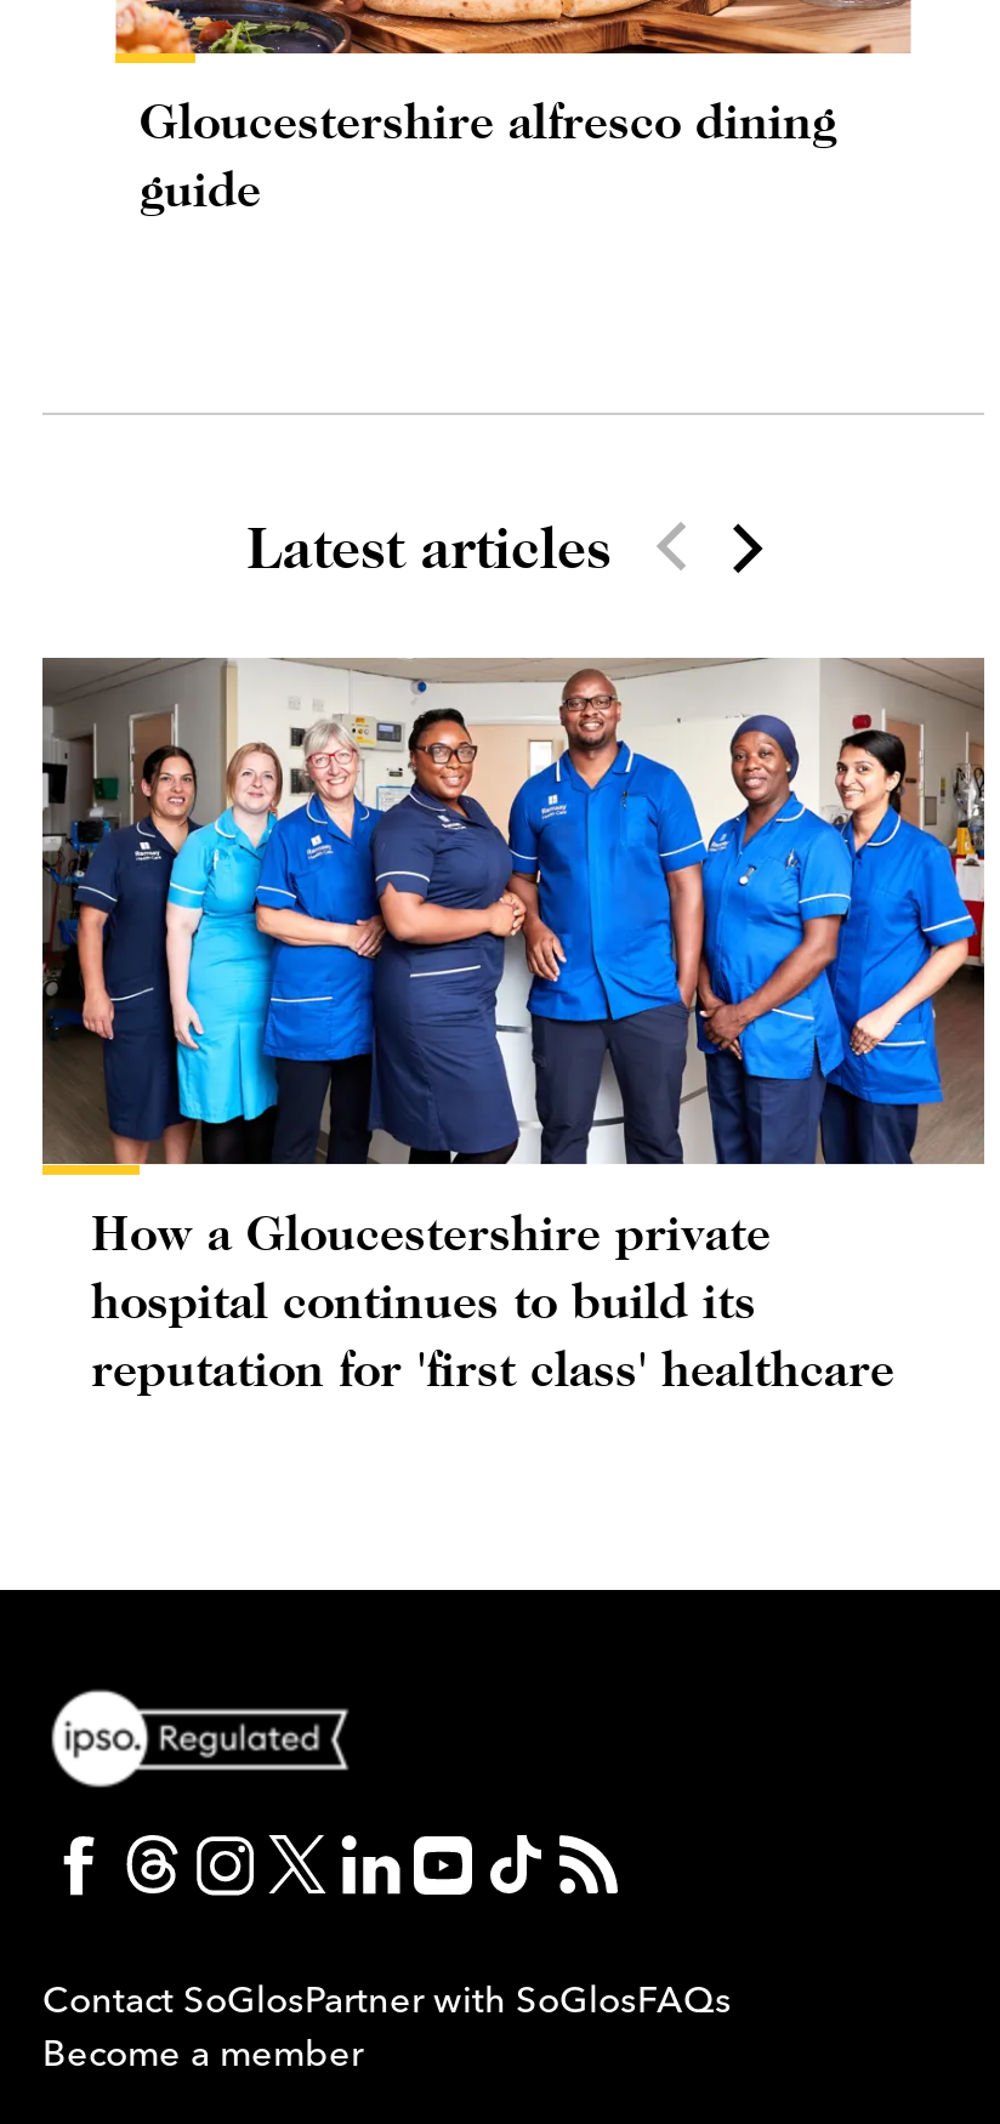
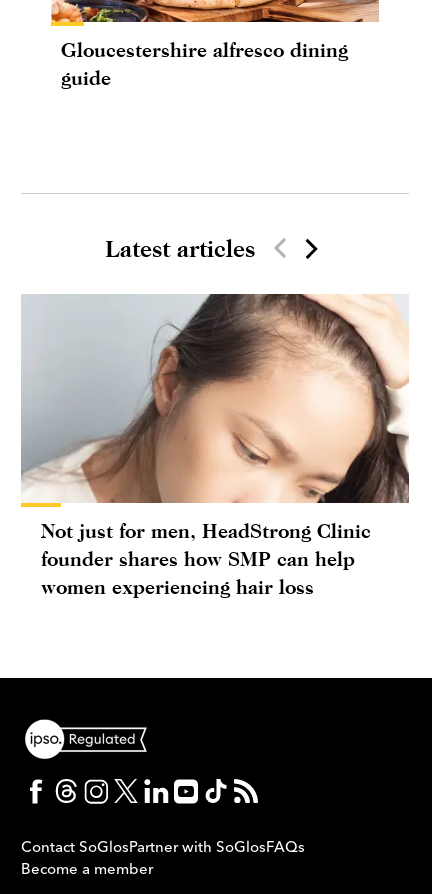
- [image]
- How a Gloucestershire private
- hospital continues to build its
- reputation for 'first class' healthcare
+ [image]
+ Not just for men, HeadStrong Clinic
+ founder shares how SMP can help
+ women experiencing hair loss
